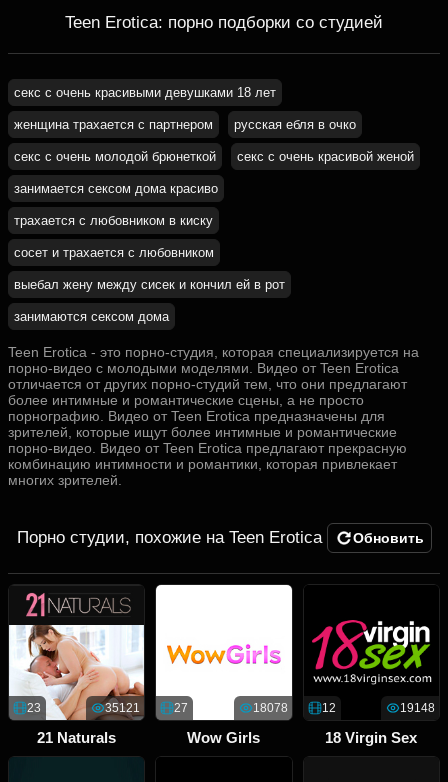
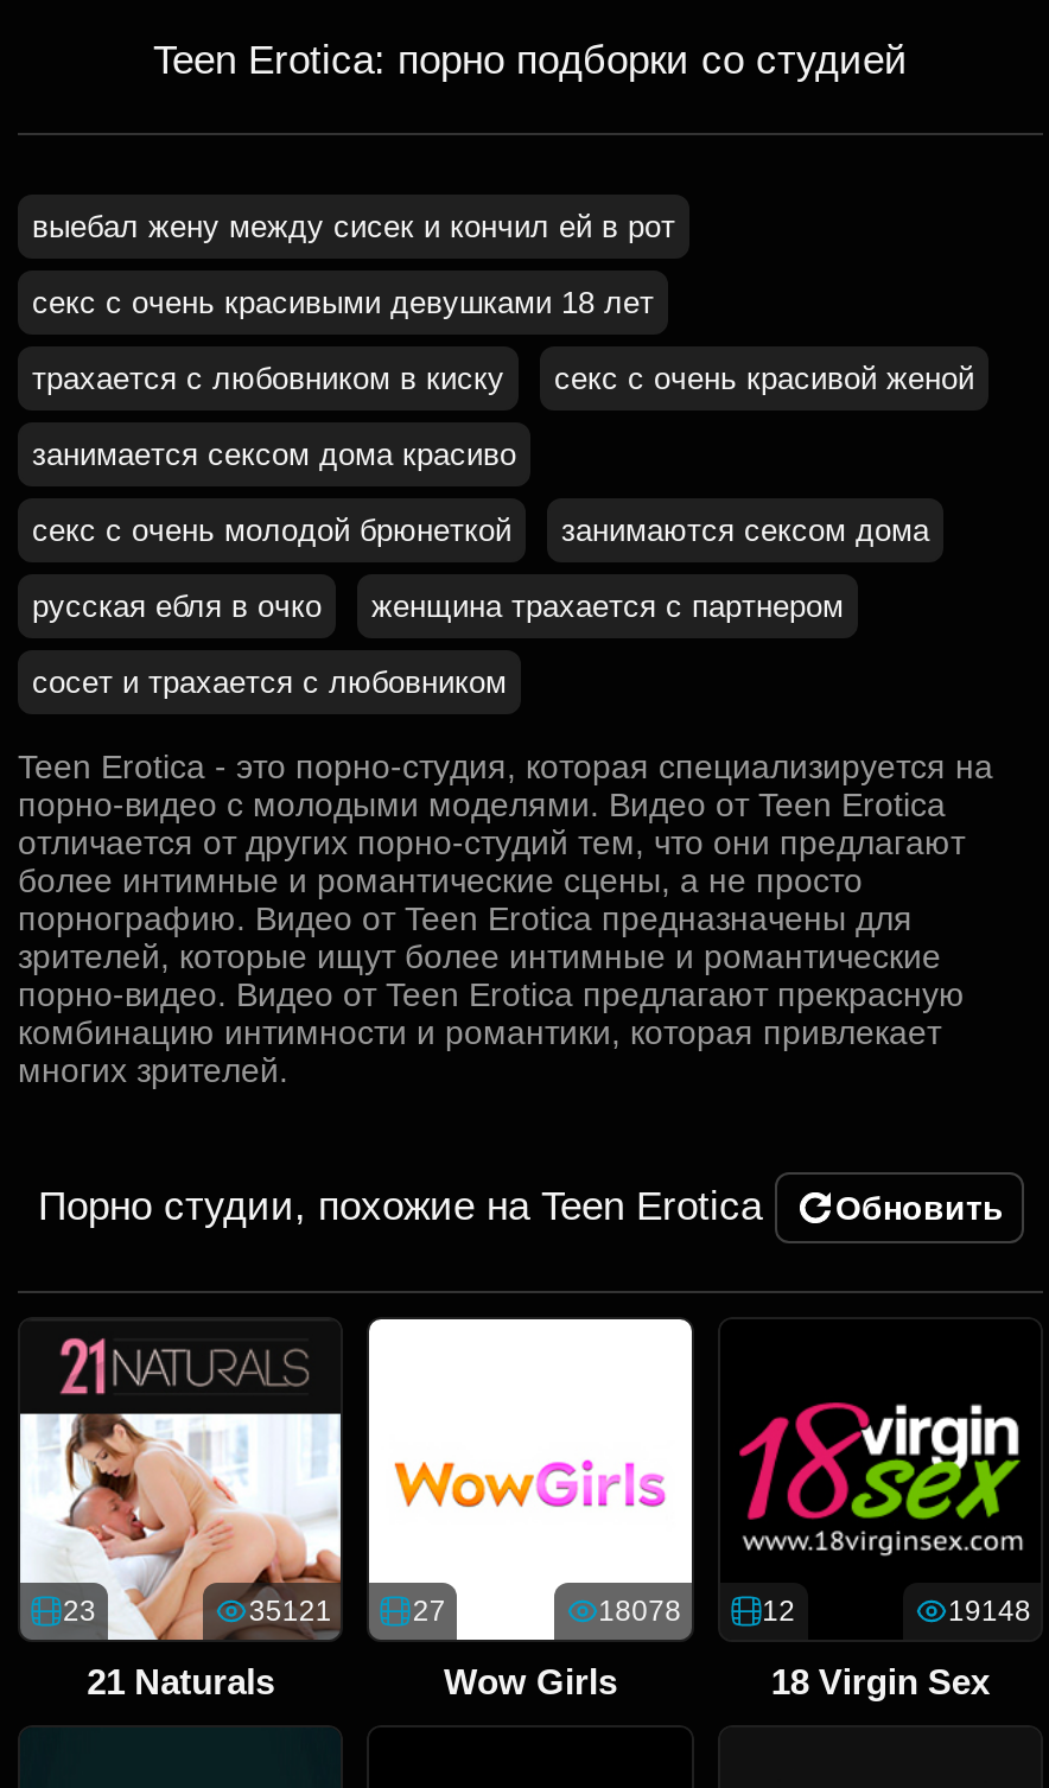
moved down: секс с очень красивыми девушками 18 лет

moved down: женщина трахается с партнером | русская ебля в очко | секс с очень молодой брюнеткой

moved up: трахается с любовником в киску

moved down: сосет и трахается с любовником

moved up: выебал жену между сисек и кончил ей в рот

moved up: занимаются сексом дома
